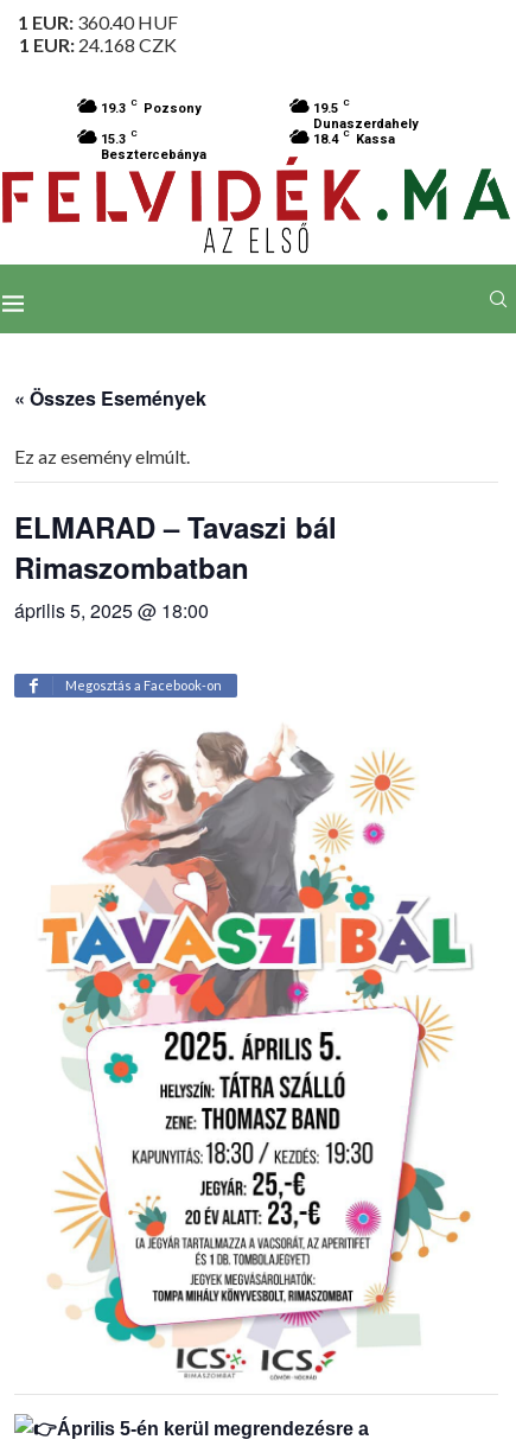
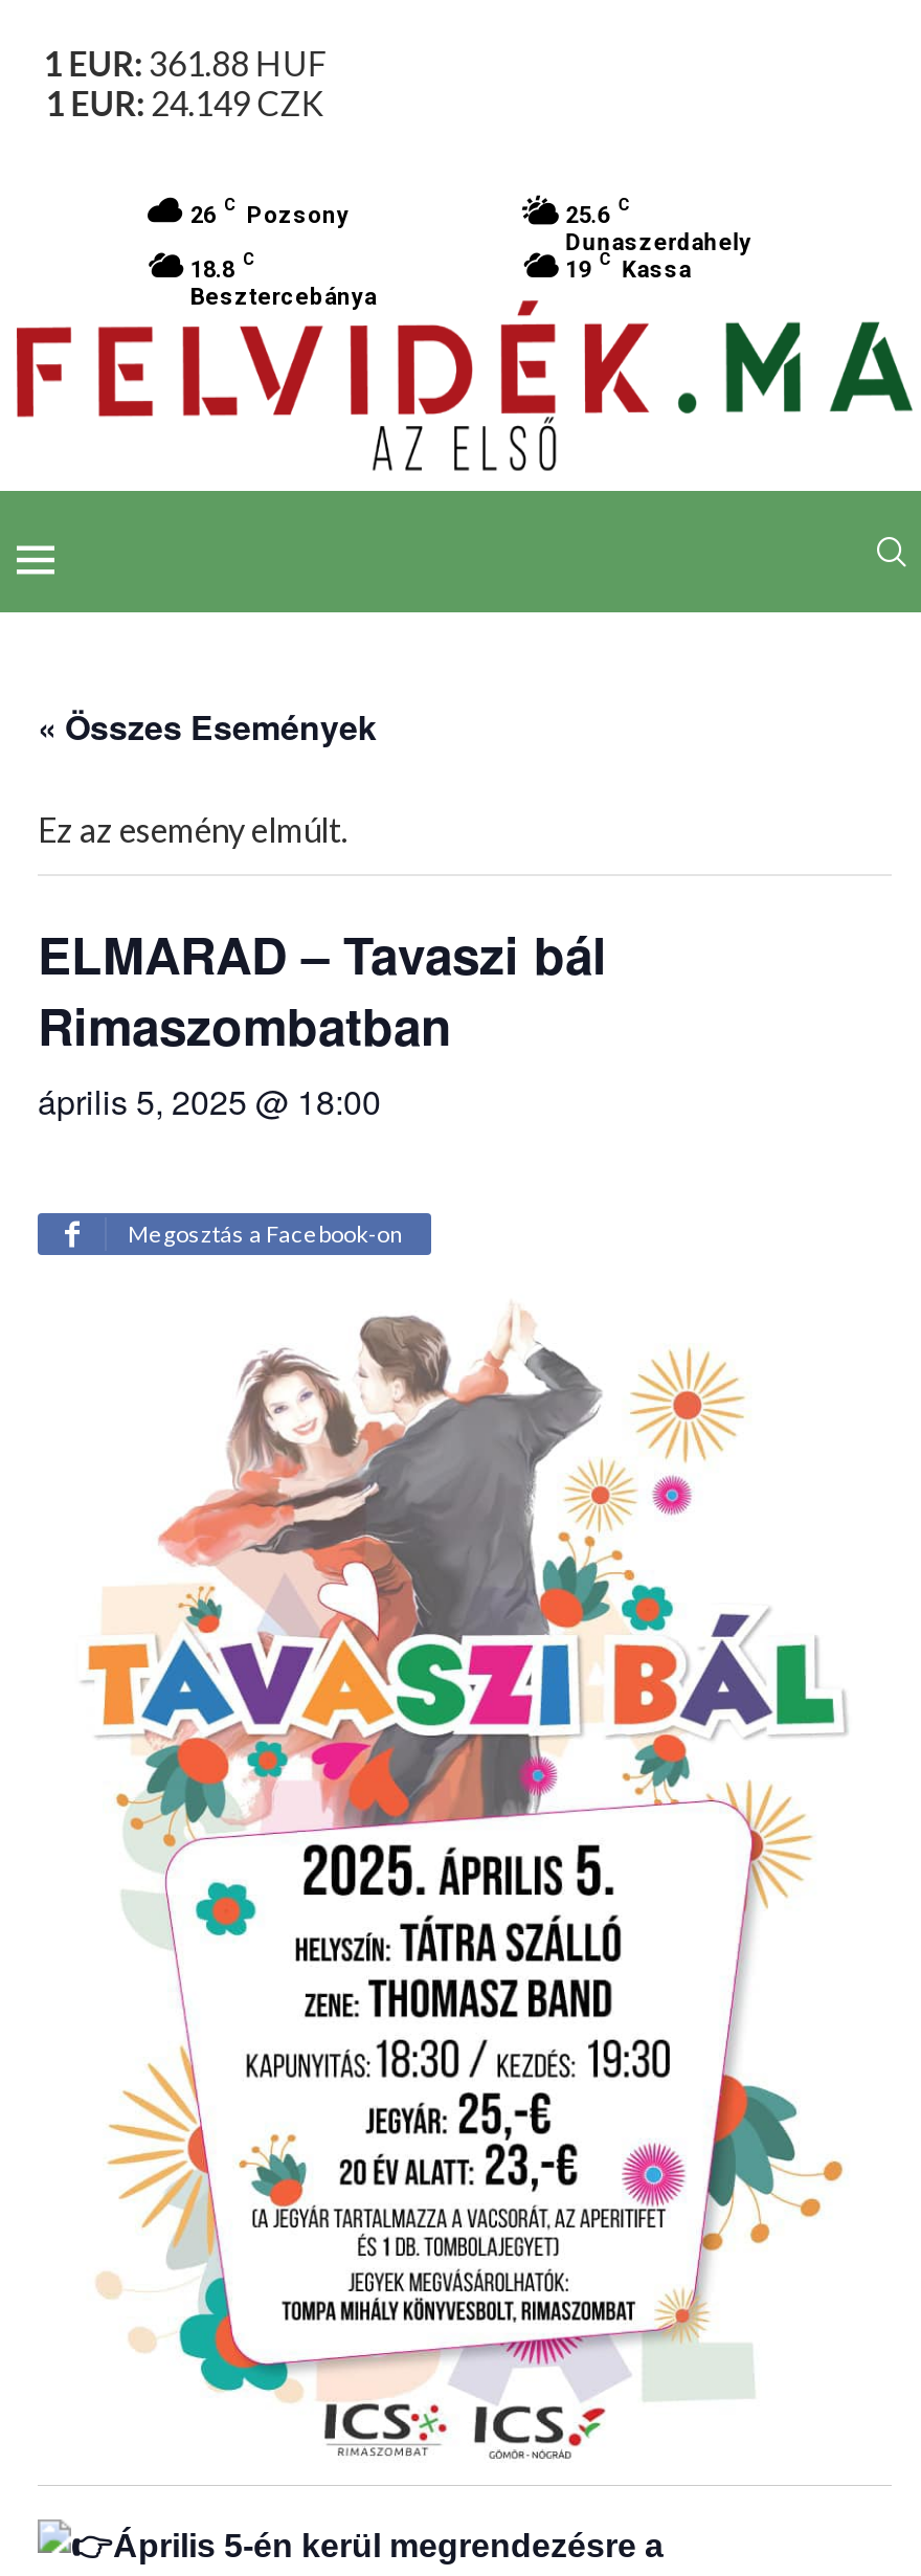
- 1 EUR: 360.40 HUF
+ 1 EUR: 361.88 HUF

- 1 EUR: 24.168 CZK
+ 1 EUR: 24.149 CZK

- 19.3 C Pozsony
+ 26 C Pozsony

- 19.5 C
+ 25.6 C

- 15.3 C
+ 18.8 C

- 18.4 C Kassa
+ 19 C Kassa
